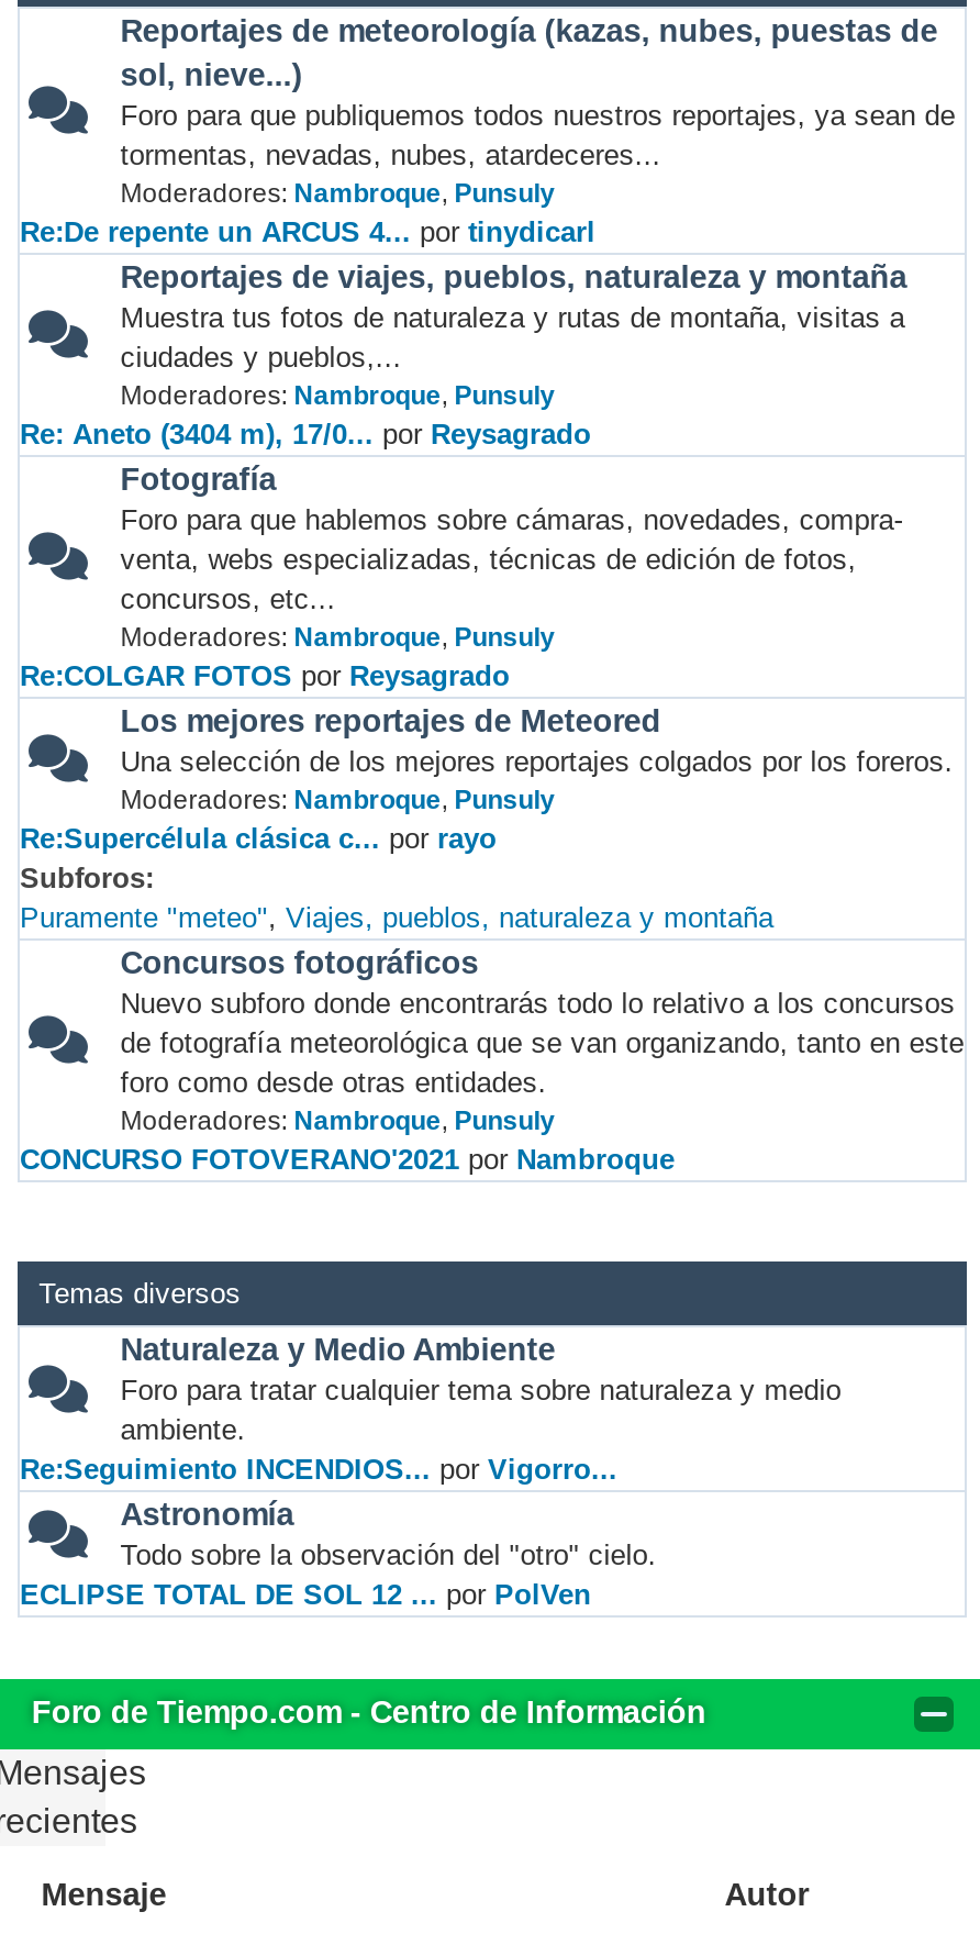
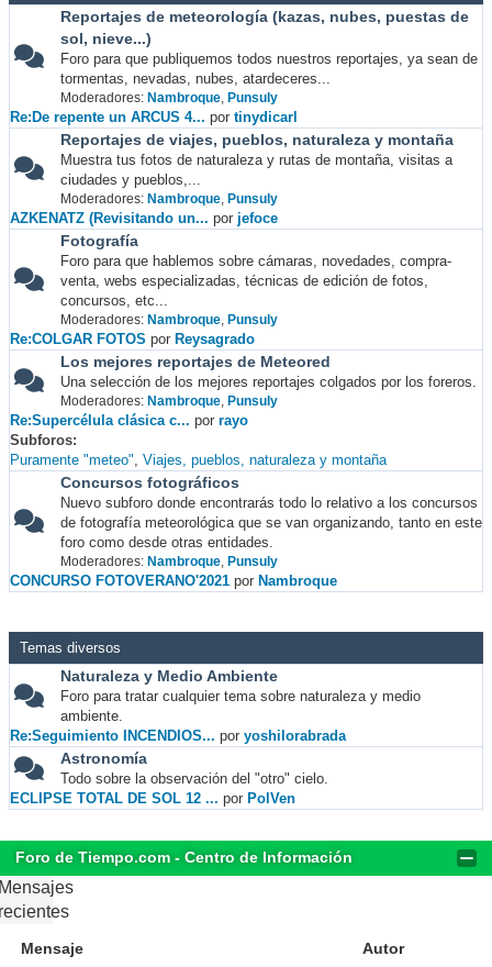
- Re: Aneto (3404 m), 17/0... por Reysagrado
+ AZKENATZ (Revisitando un... por jefoce

- Re:Seguimiento INCENDIOS... por Vigorro...
+ Re:Seguimiento INCENDIOS... por yoshilorabrada
